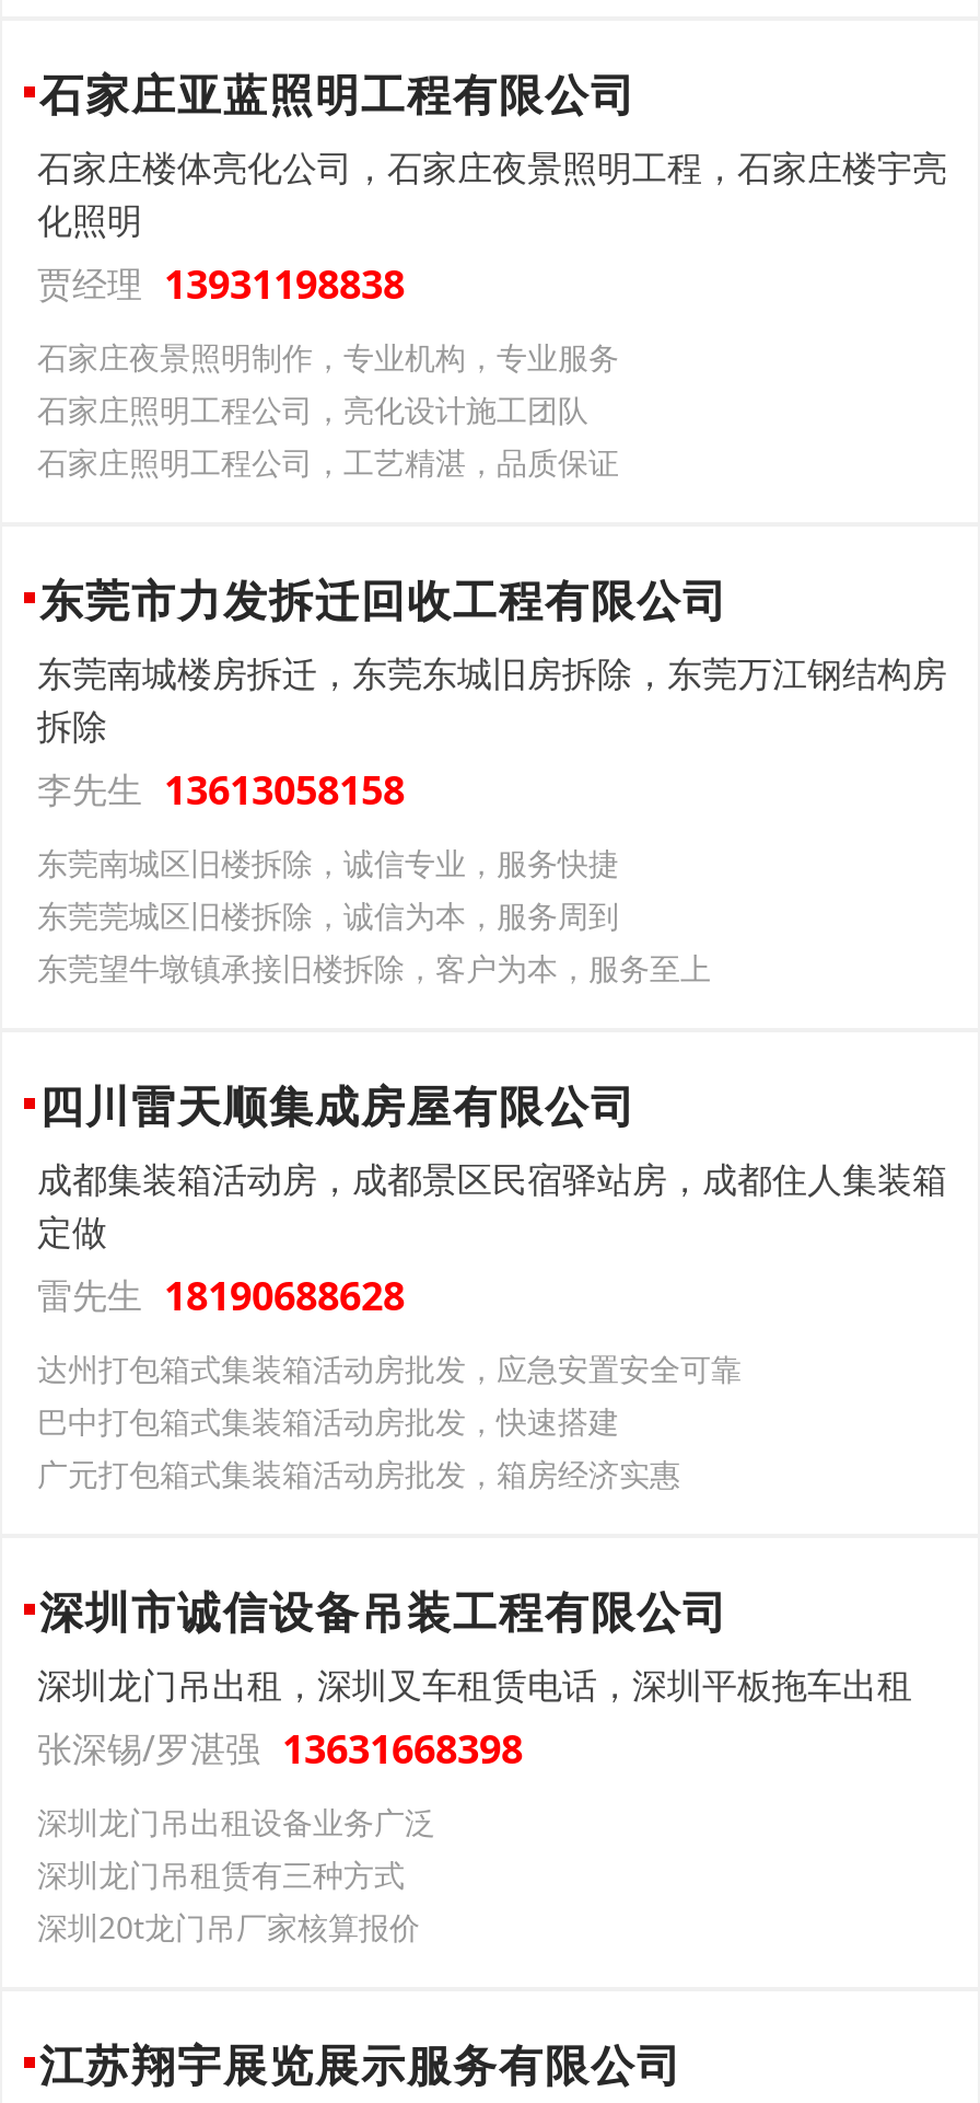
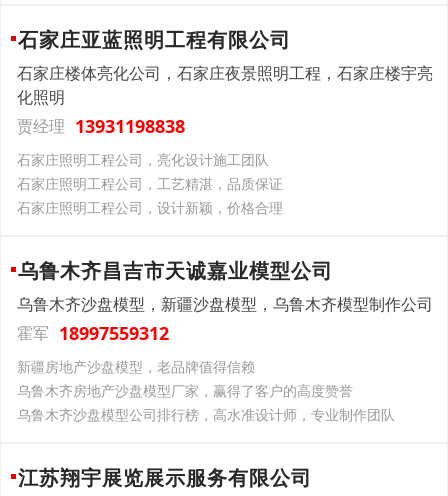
- 石家庄夜景照明制作，专业机构，专业服务

- 东莞市力发拆迁回收工程有限公司
- 东莞南城楼房拆迁，东莞东城旧房拆除，东莞万江钢结构房
- 拆除
- 李先生 13613058158
- 东莞南城区旧楼拆除，诚信专业，服务快捷
- 东莞莞城区旧楼拆除，诚信为本，服务周到
- 东莞望牛墩镇承接旧楼拆除，客户为本，服务至上
- 四川雷天顺集成房屋有限公司
- 成都集装箱活动房，成都景区民宿驿站房，成都住人集装箱
- 定做
- 雷先生 18190688628
- 达州打包箱式集装箱活动房批发，应急安置安全可靠
- 巴中打包箱式集装箱活动房批发，快速搭建
- 广元打包箱式集装箱活动房批发，箱房经济实惠
- 深圳市诚信设备吊装工程有限公司
- 深圳龙门吊出租，深圳叉车租赁电话，深圳平板拖车出租
- 张深锡/罗湛强 13631668398
- 深圳龙门吊出租设备业务广泛
- 深圳龙门吊租赁有三种方式
- 深圳20t龙门吊厂家核算报价
+ 石家庄照明工程公司，设计新颖，价格合理
+ 乌鲁木齐昌吉市天诚嘉业模型公司
+ 乌鲁木齐沙盘模型，新疆沙盘模型，乌鲁木齐模型制作公司
+ 霍军 18997559312
+ 新疆房地产沙盘模型，老品牌值得信赖
+ 乌鲁木齐房地产沙盘模型厂家，赢得了客户的高度赞誉
+ 乌鲁木齐沙盘模型公司排行榜，高水准设计师，专业制作团队
